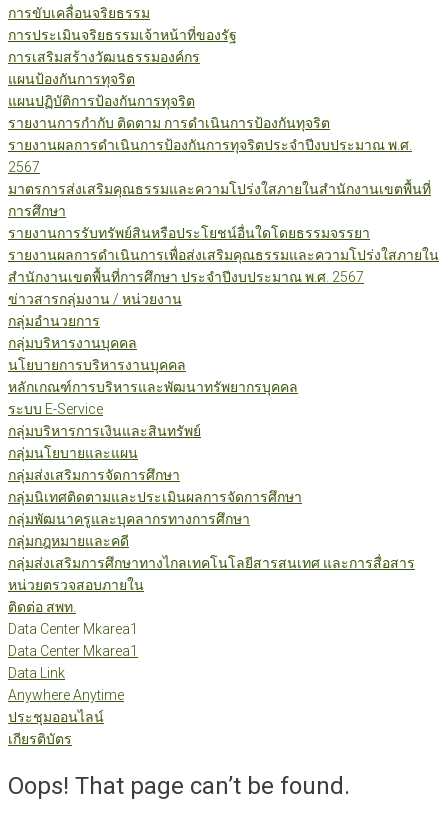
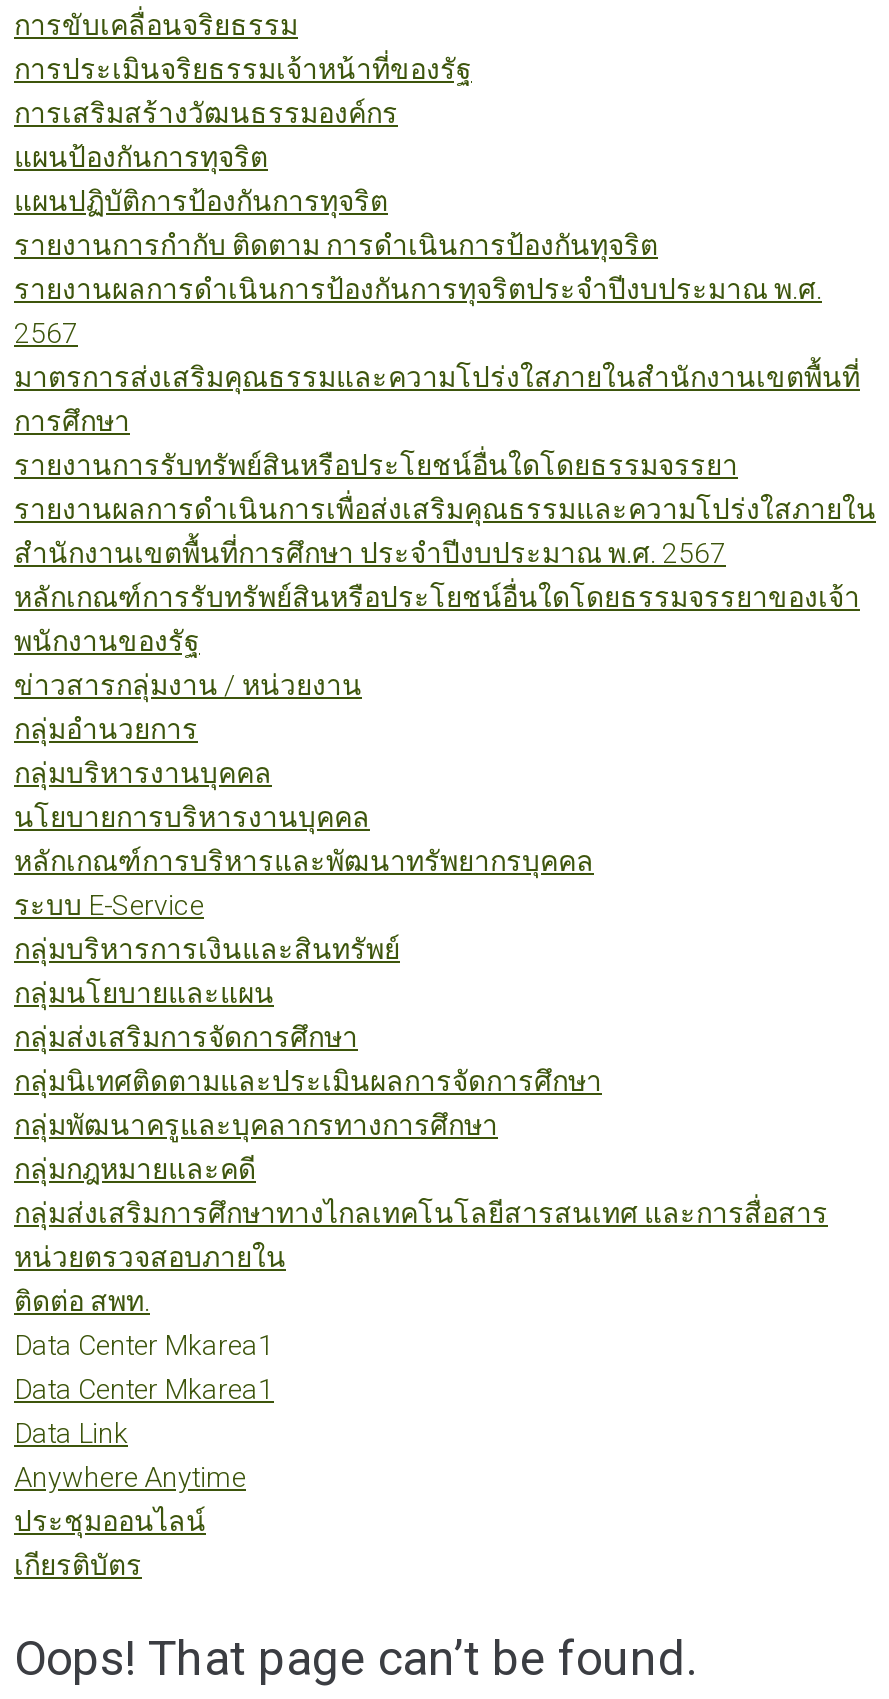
+ หลักเกณฑ์การรับทรัพย์สินหรือประโยชน์อื่นใดโดยธรรมจรรยาของเจ้า
+ พนักงานของรัฐ
